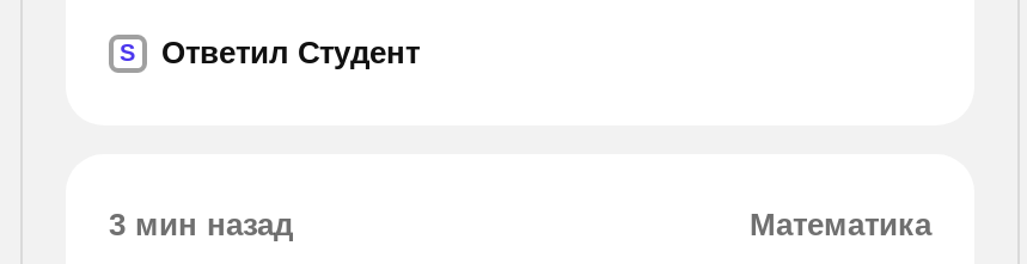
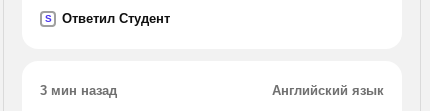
- Математика
+ Английский язык
